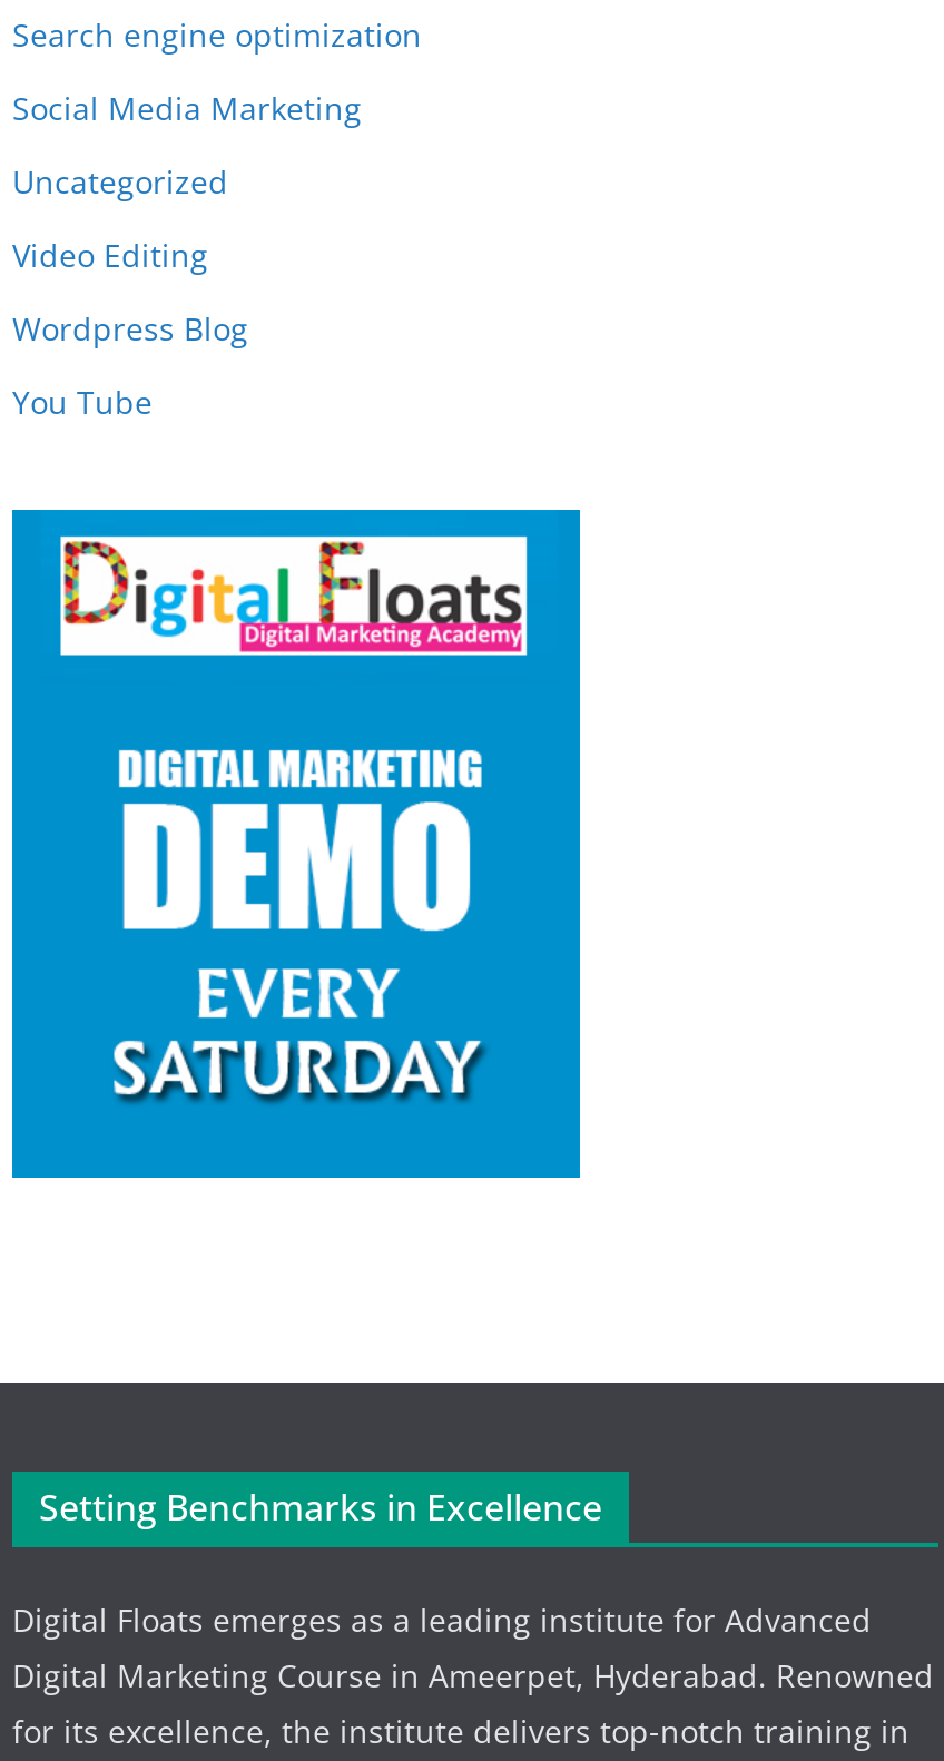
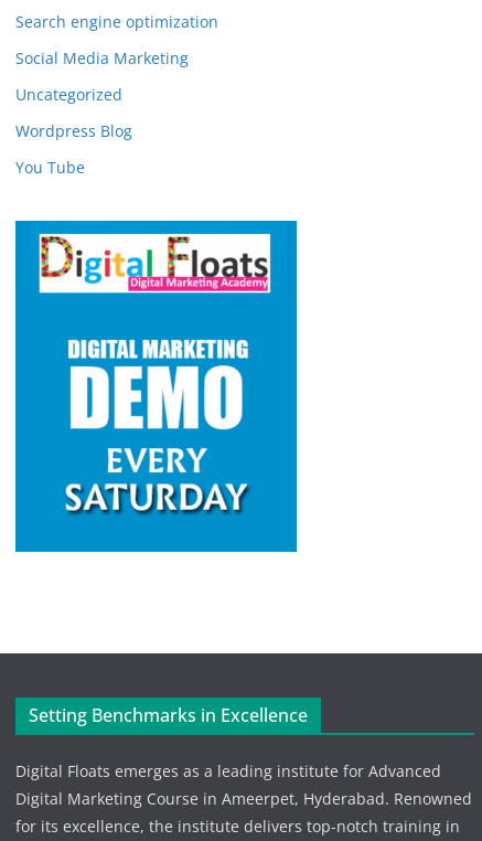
- Video Editing
